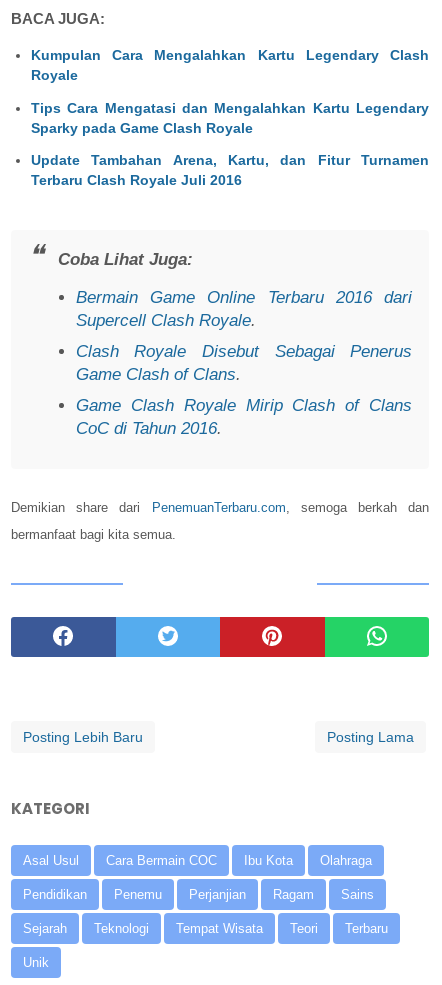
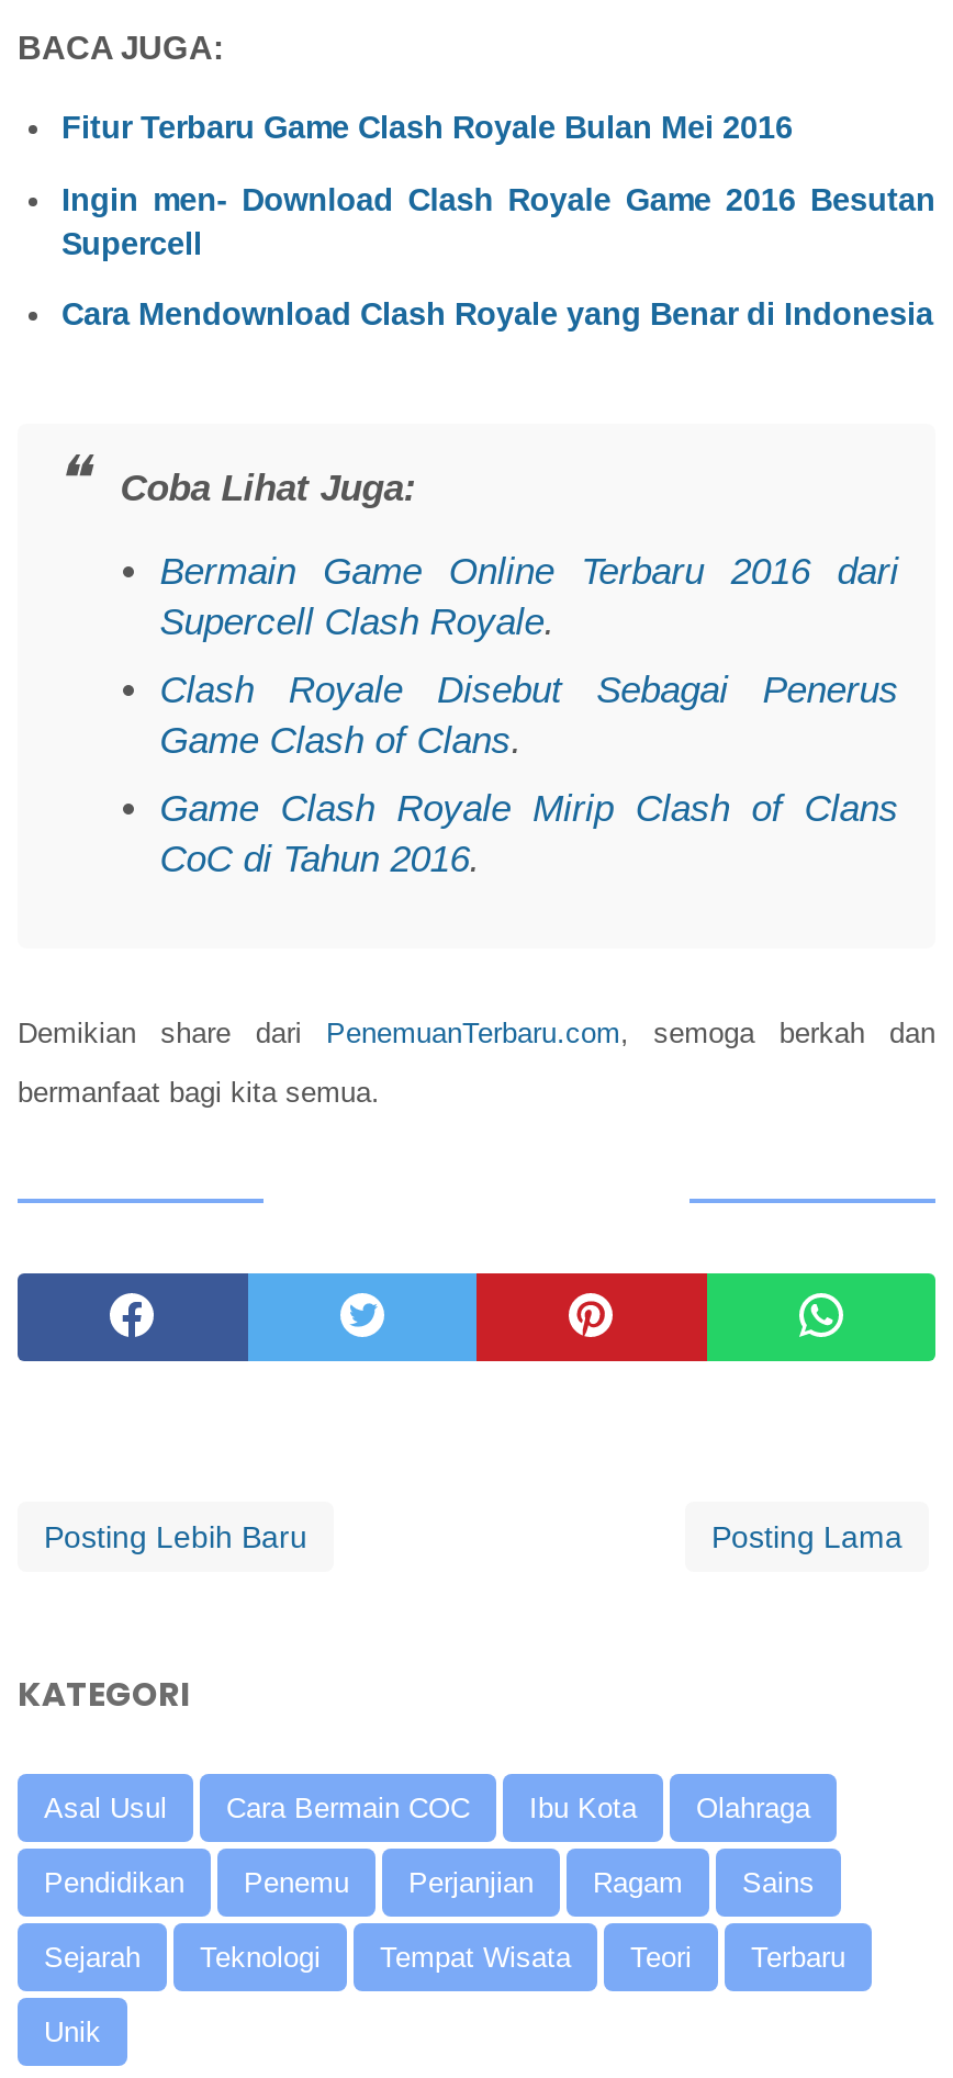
- Kumpulan Cara Mengalahkan Kartu Legendary Clash
- Royale
+ Fitur Terbaru Game Clash Royale Bulan Mei 2016

- Tips Cara Mengatasi dan Mengalahkan Kartu Legendary
- Sparky pada Game Clash Royale
+ Ingin men- Download Clash Royale Game 2016 Besutan
+ Supercell

- Update Tambahan Arena, Kartu, dan Fitur Turnamen
- Terbaru Clash Royale Juli 2016
+ Cara Mendownload Clash Royale yang Benar di Indonesia
